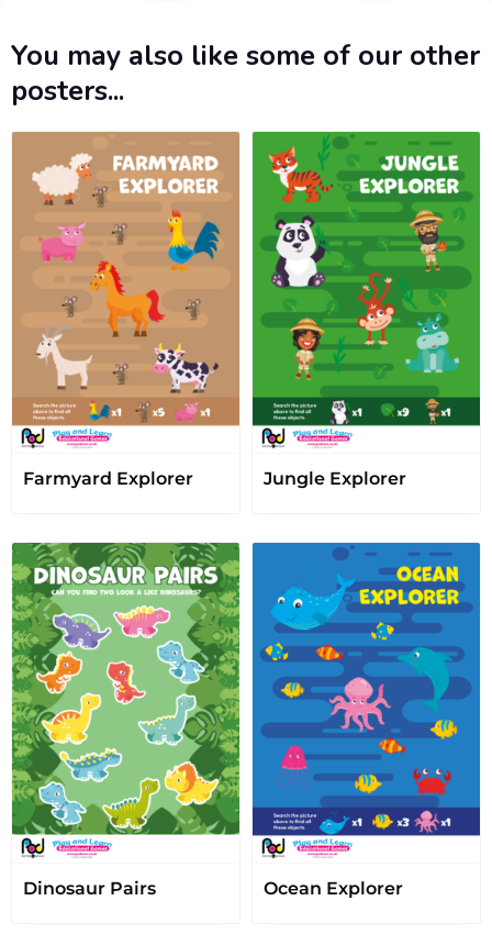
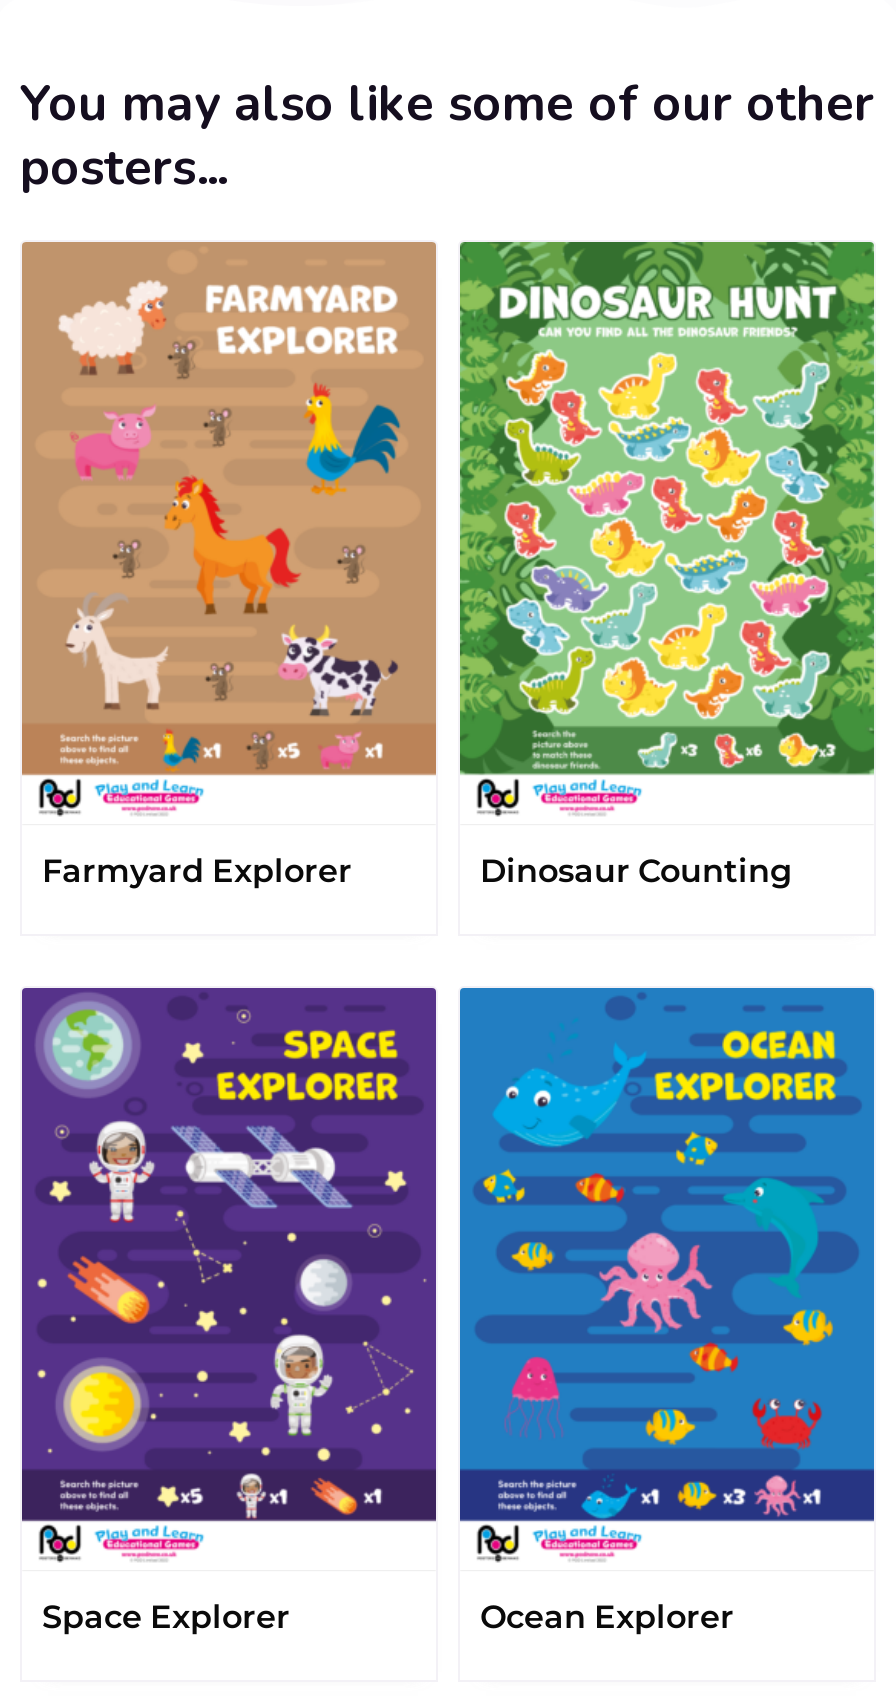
- [image]
- Jungle Explorer
+ [image]
+ Dinosaur Counting

- [image]
- Dinosaur Pairs
+ [image]
+ Space Explorer
